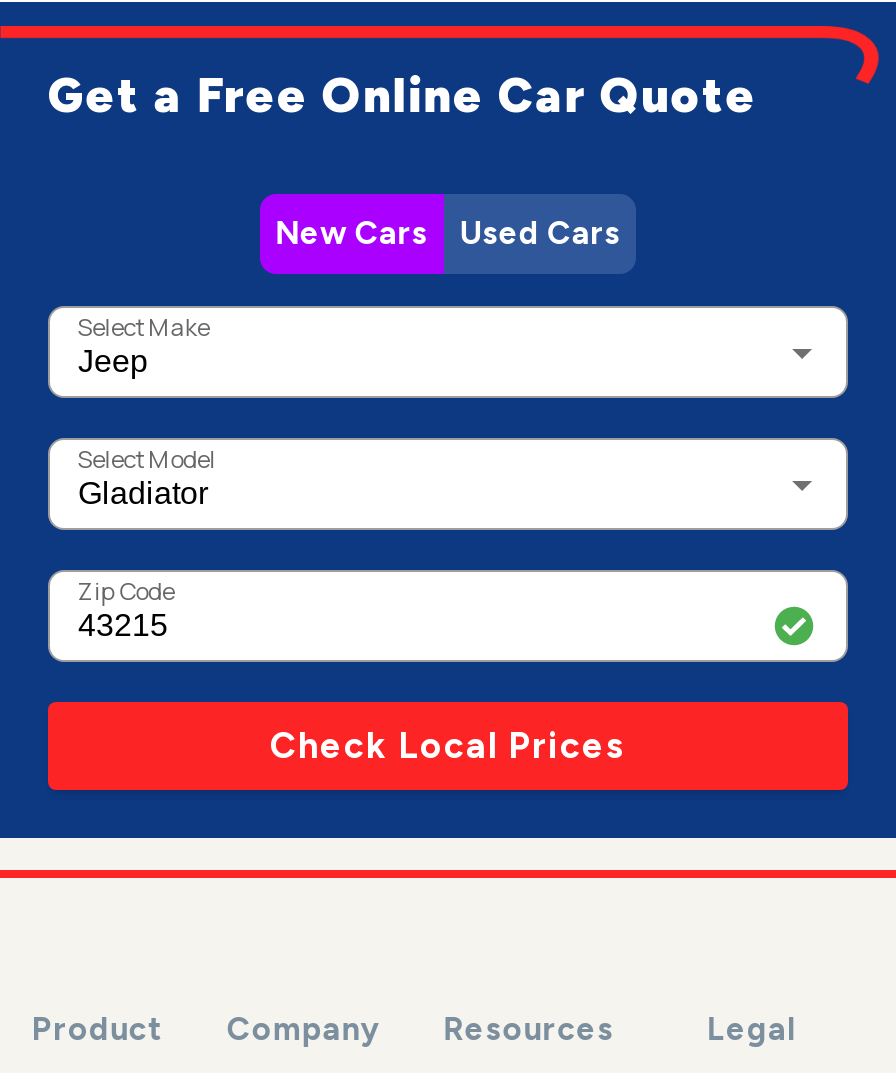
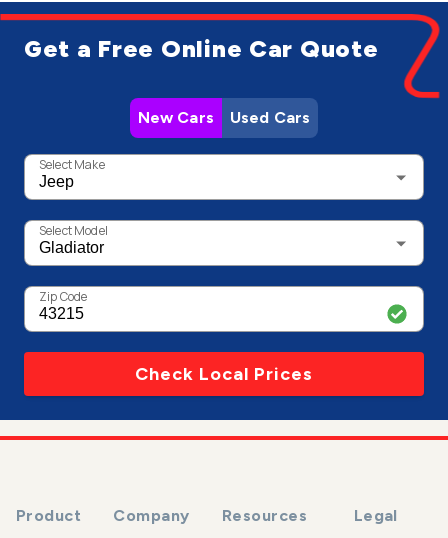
+ [image]
